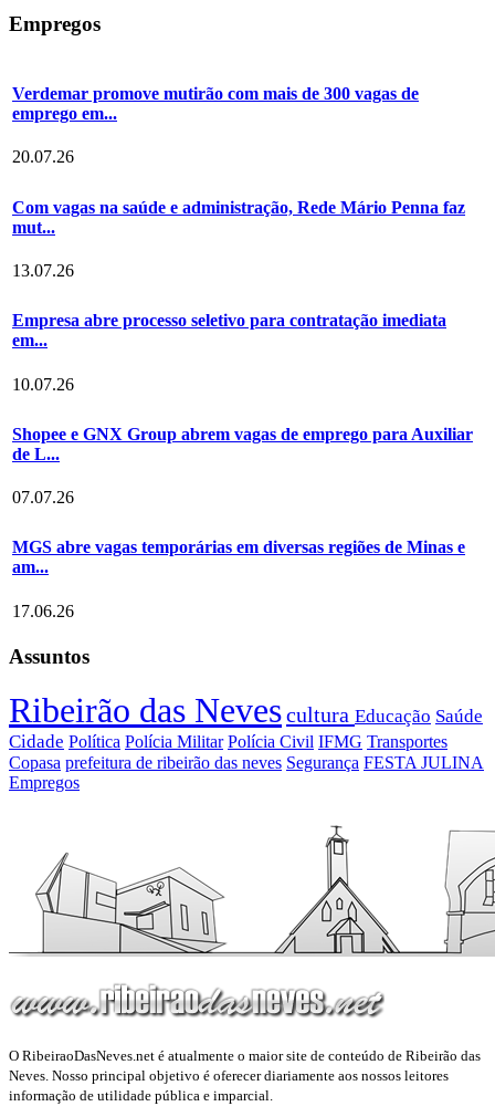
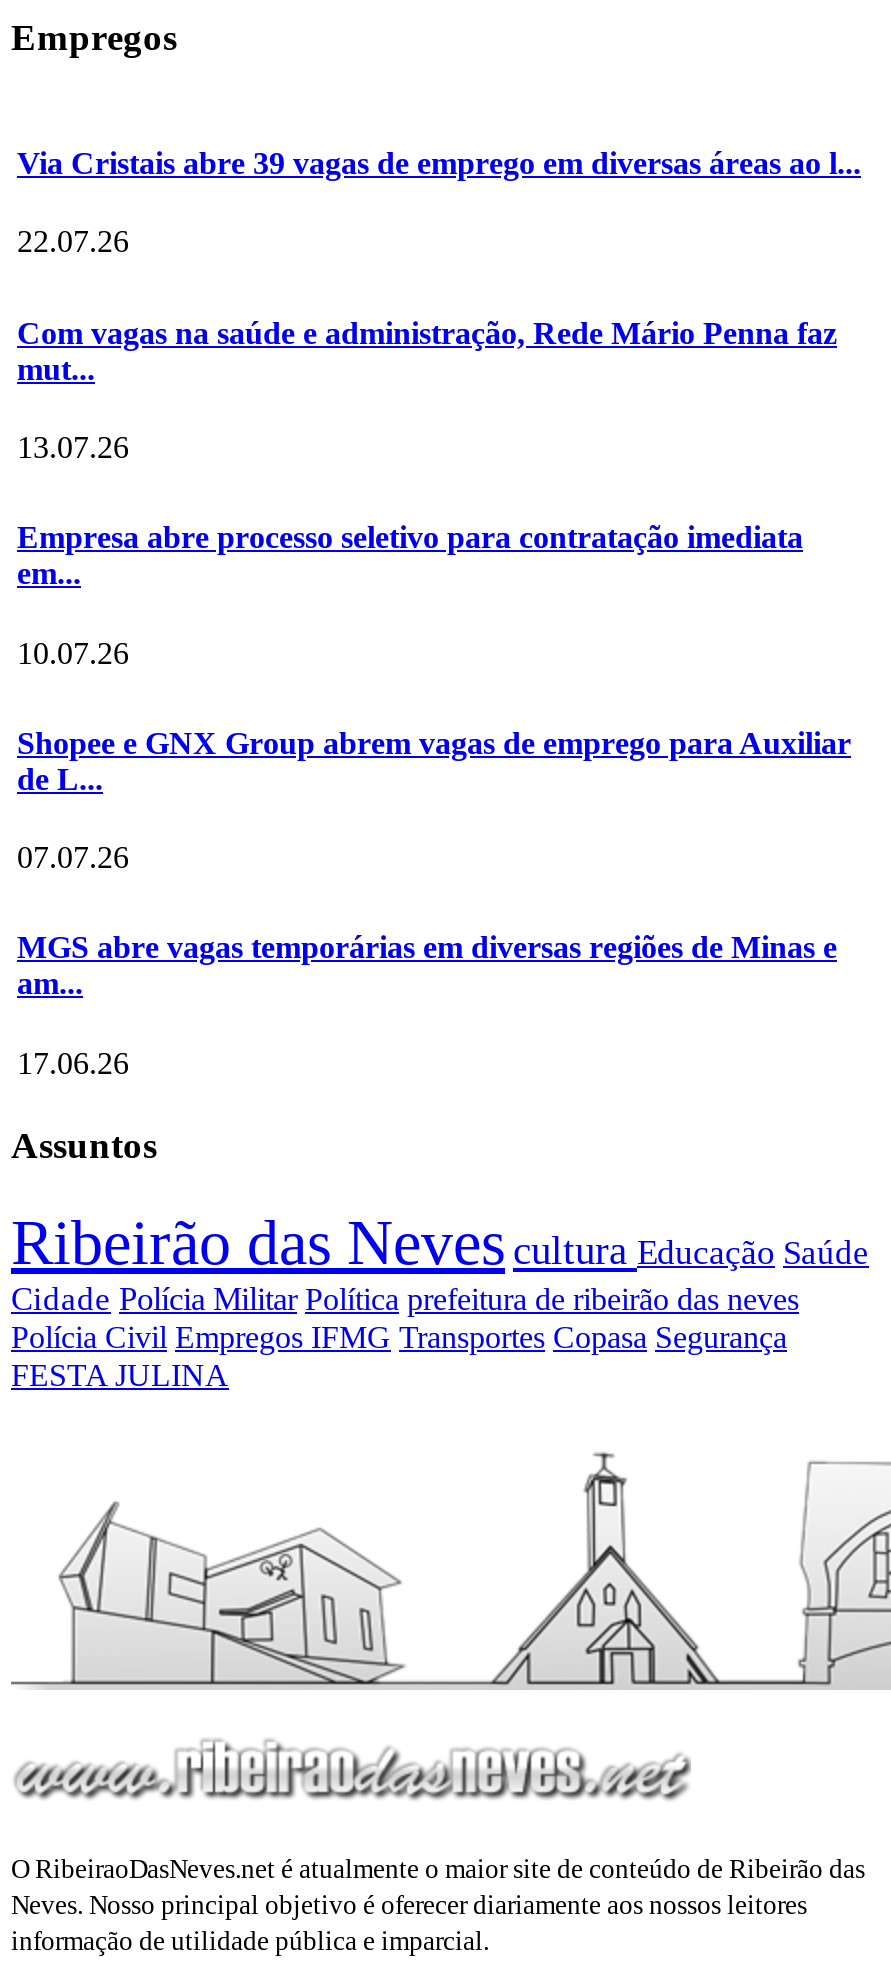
- Verdemar promove mutirão com mais de 300 vagas de
- emprego em...
+ Via Cristais abre 39 vagas de emprego em diversas áreas ao l...

- 20.07.26
+ 22.07.26

- Cidade Política Polícia Militar Polícia Civil IFMG Transportes
- Copasa prefeitura de ribeirão das neves Segurança FESTA JULINA
- Empregos
+ Cidade Polícia Militar Política prefeitura de ribeirão das neves
+ Polícia Civil Empregos IFMG Transportes Copasa Segurança
+ FESTA JULINA
